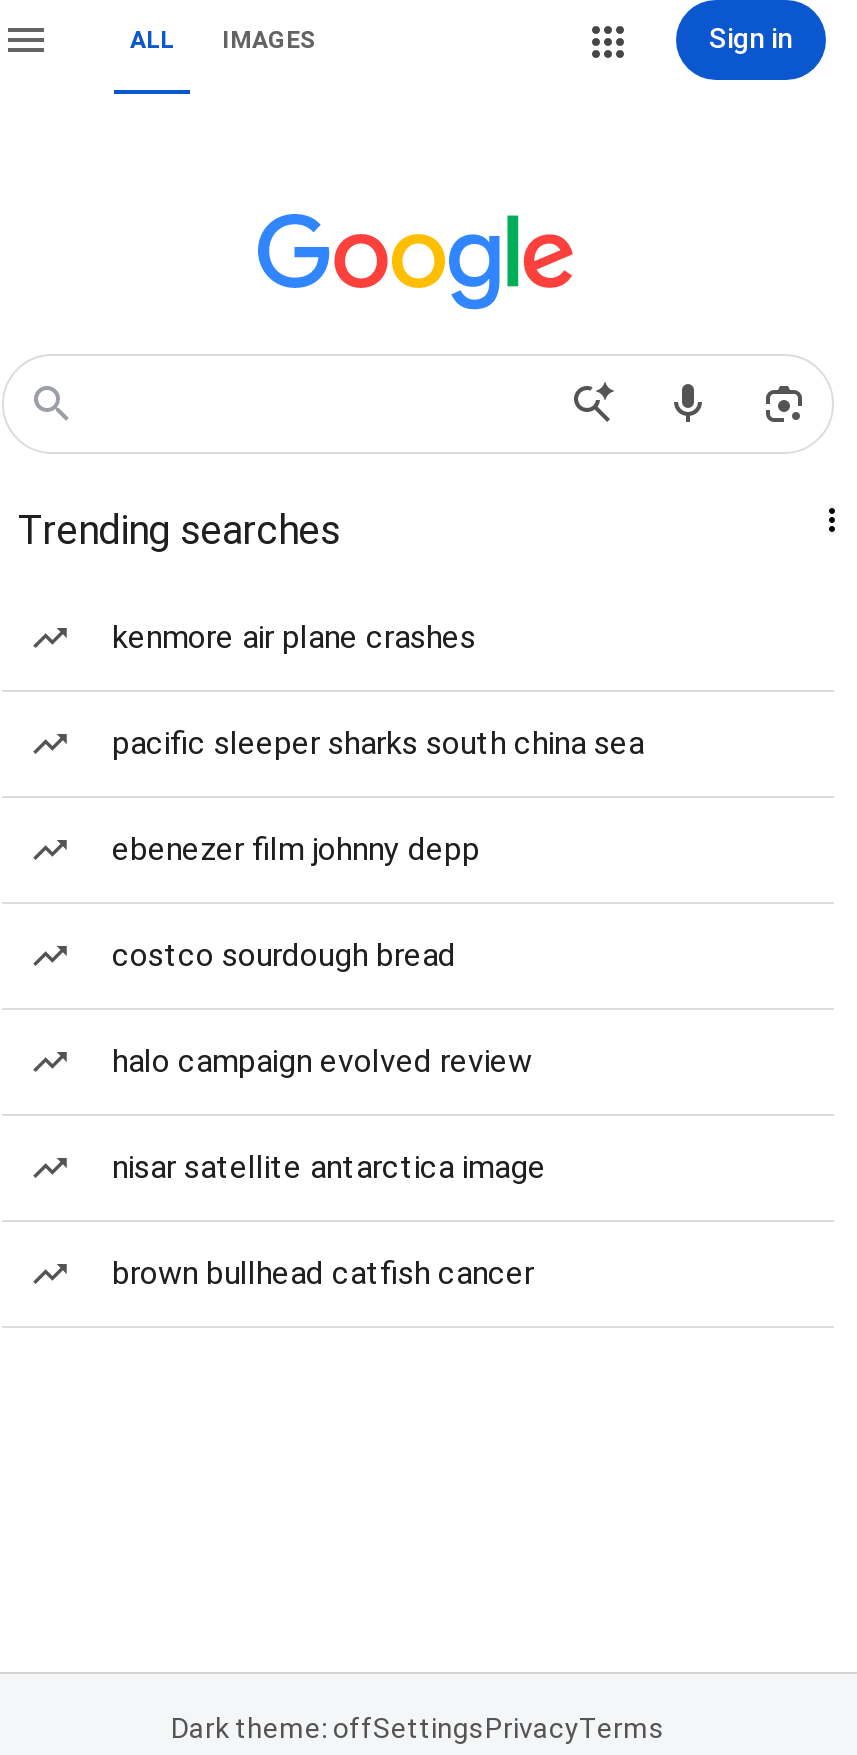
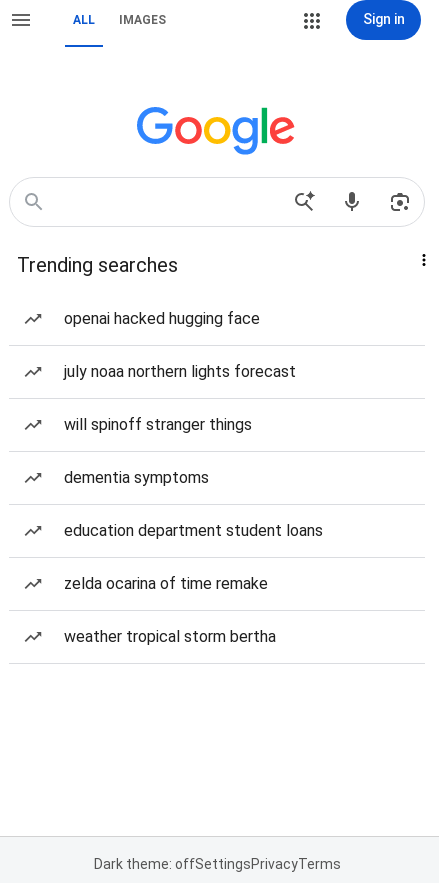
- kenmore air plane crashes
+ openai hacked hugging face

- pacific sleeper sharks south china sea
+ july noaa northern lights forecast

- ebenezer film johnny depp
+ will spinoff stranger things

- costco sourdough bread
+ dementia symptoms

- halo campaign evolved review
+ education department student loans

- nisar satellite antarctica image
+ zelda ocarina of time remake

- brown bullhead catfish cancer
+ weather tropical storm bertha
